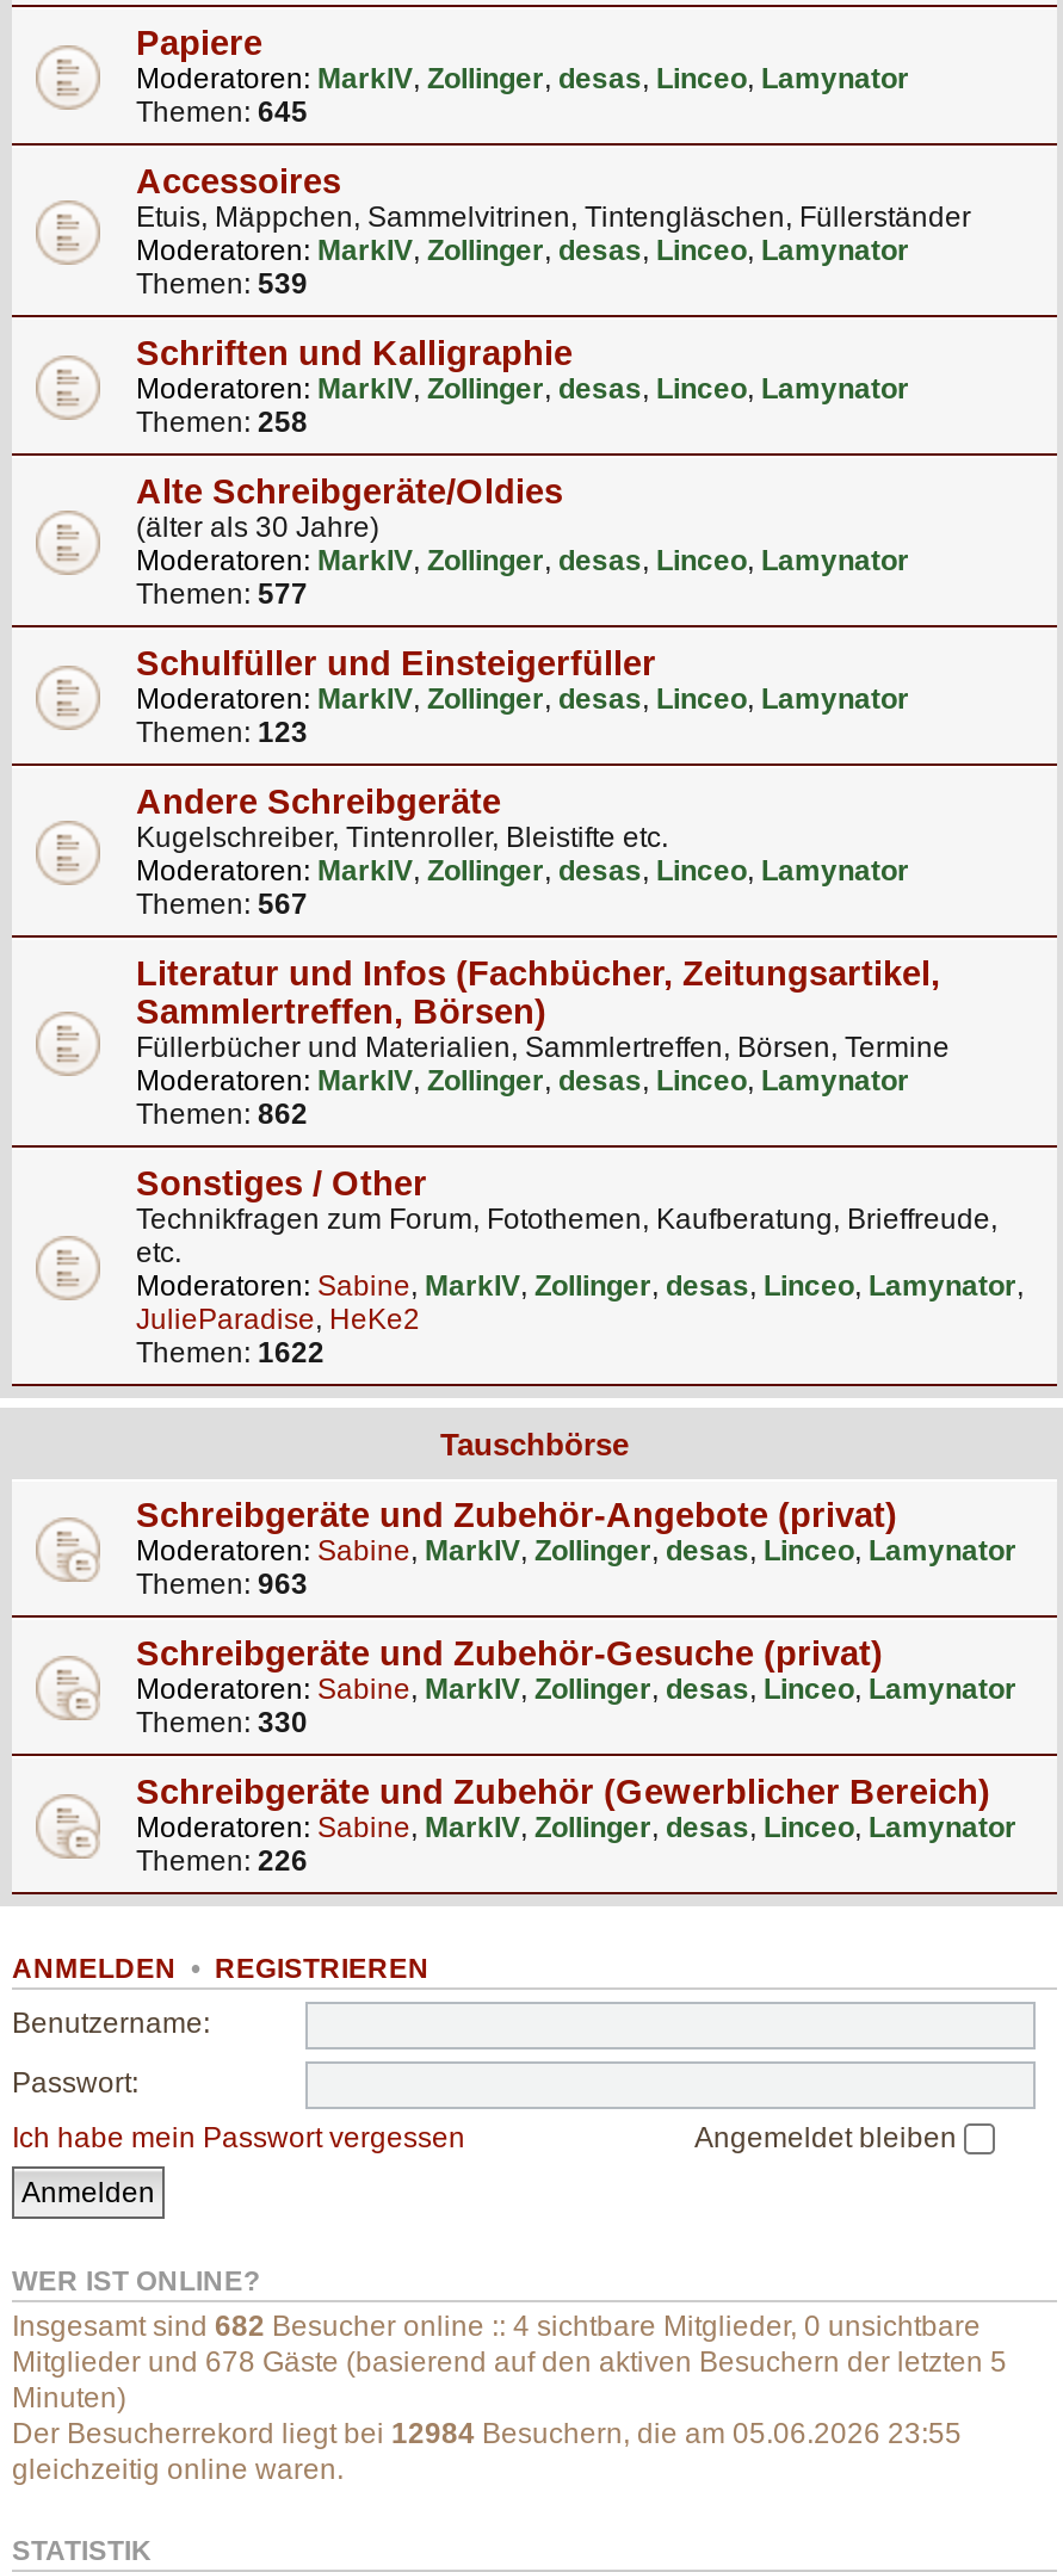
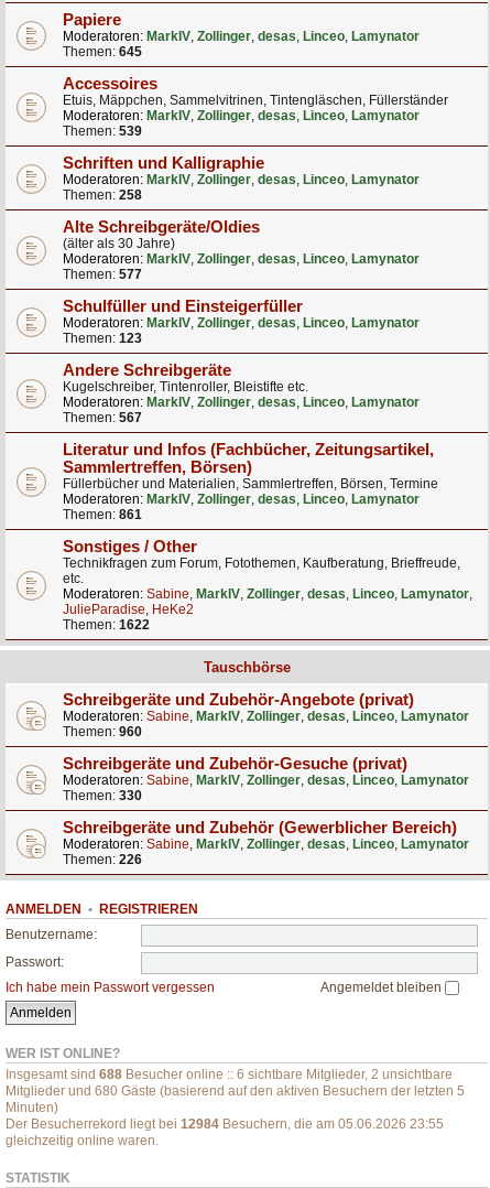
- Themen: 862
+ Themen: 861

- Themen: 963
+ Themen: 960

- Insgesamt sind 682 Besucher online :: 4 sichtbare Mitglieder, 0 unsichtbare
+ Insgesamt sind 688 Besucher online :: 6 sichtbare Mitglieder, 2 unsichtbare

- Mitglieder und 678 Gäste (basierend auf den aktiven Besuchern der letzten 5
+ Mitglieder und 680 Gäste (basierend auf den aktiven Besuchern der letzten 5
